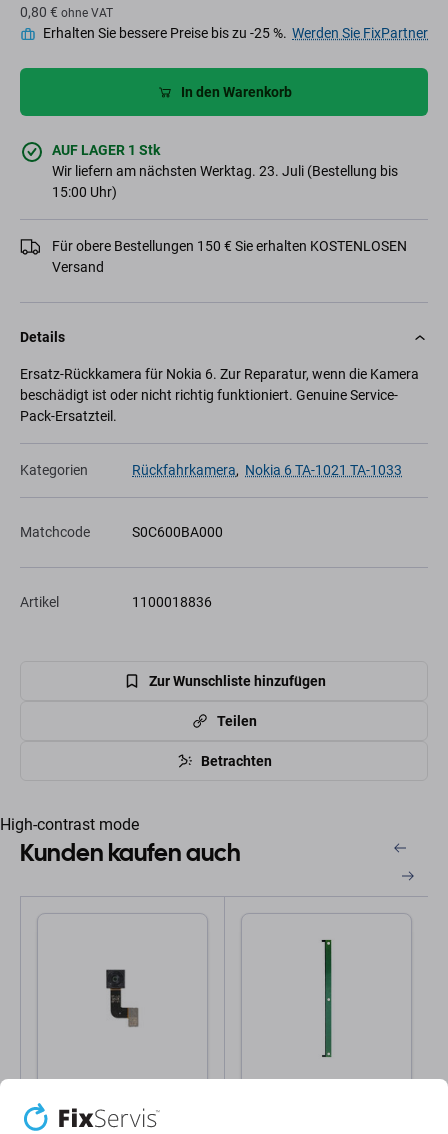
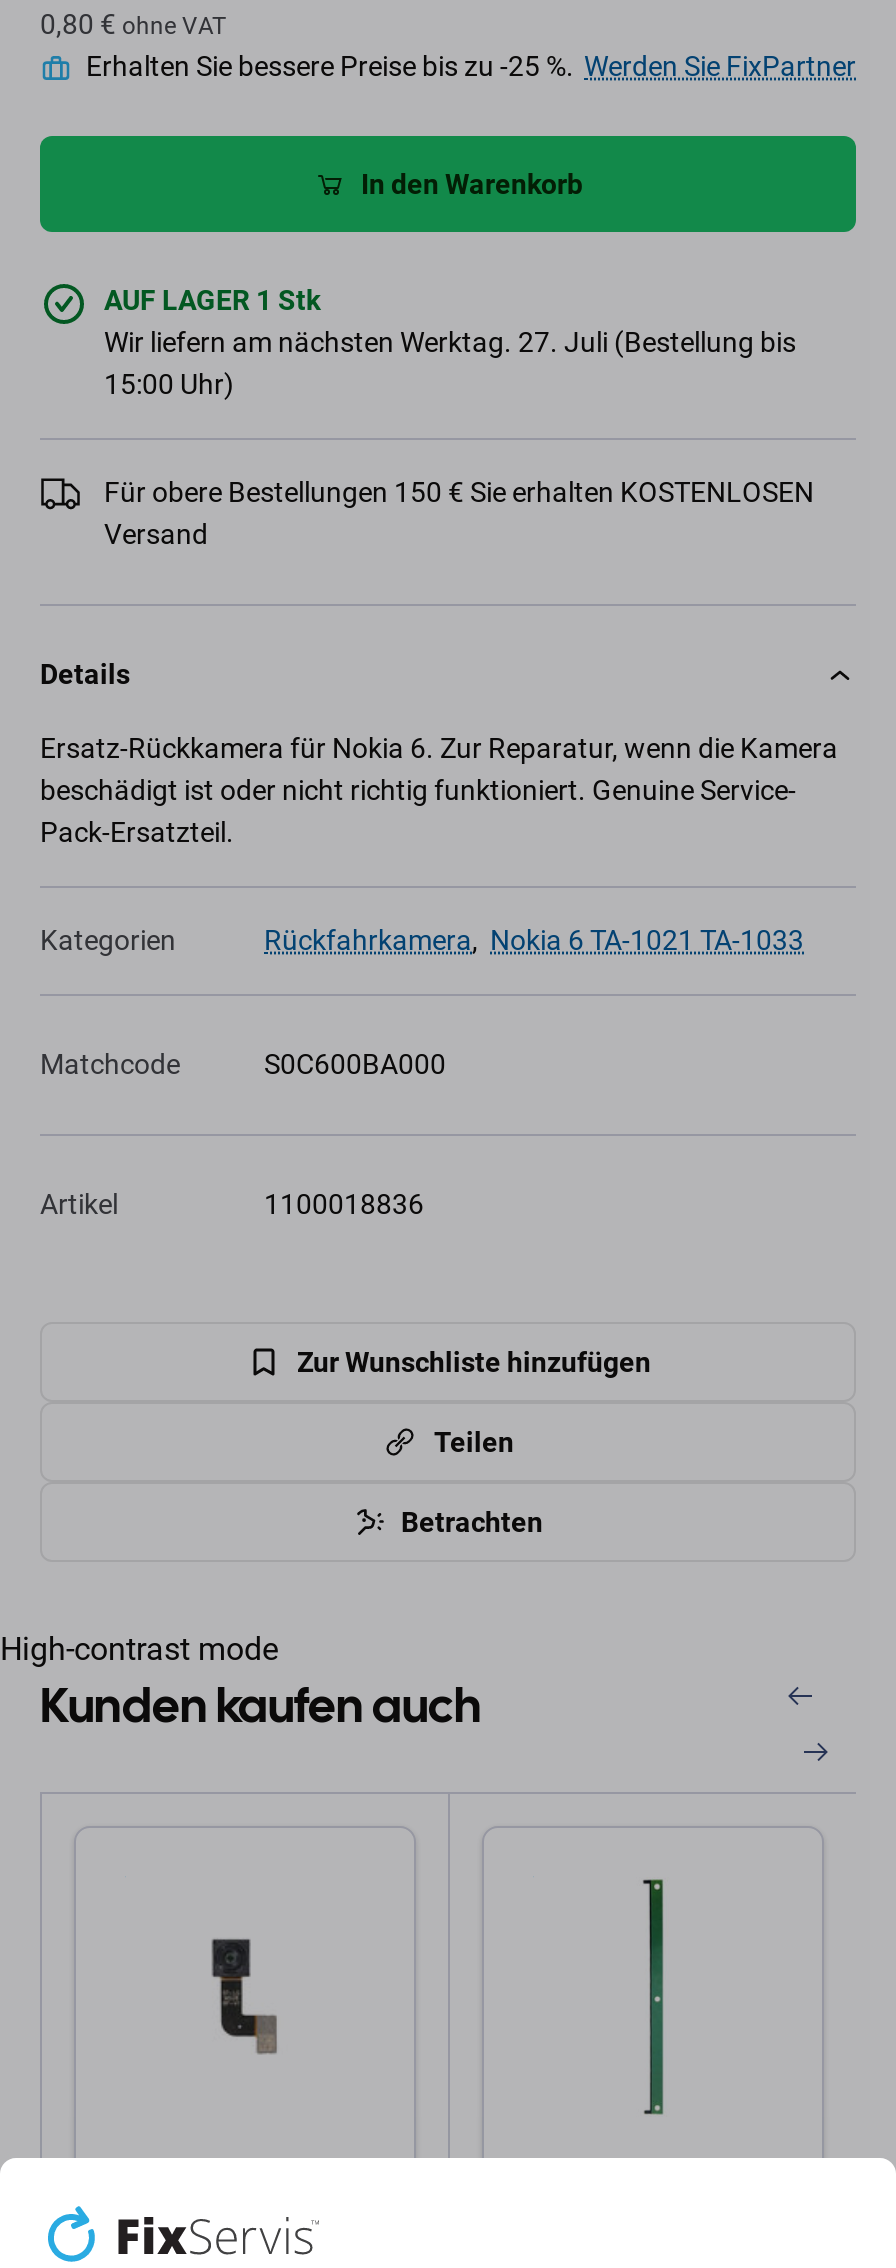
- Wir liefern am nächsten Werktag. 23. Juli (Bestellung bis
+ Wir liefern am nächsten Werktag. 27. Juli (Bestellung bis
